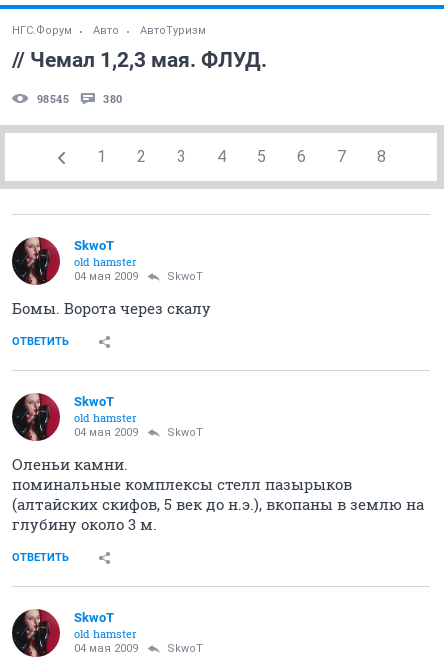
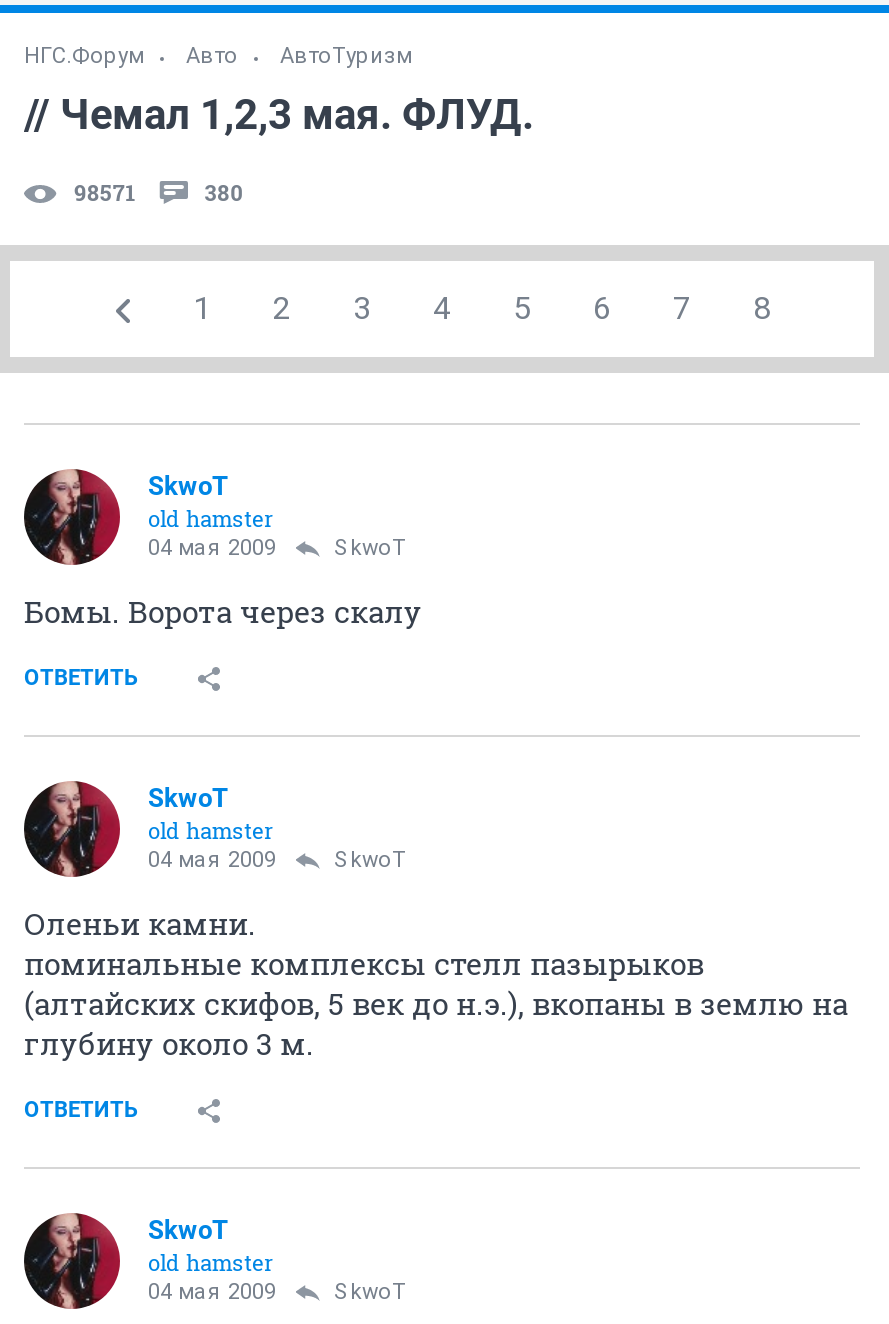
- 98545
+ 98571
